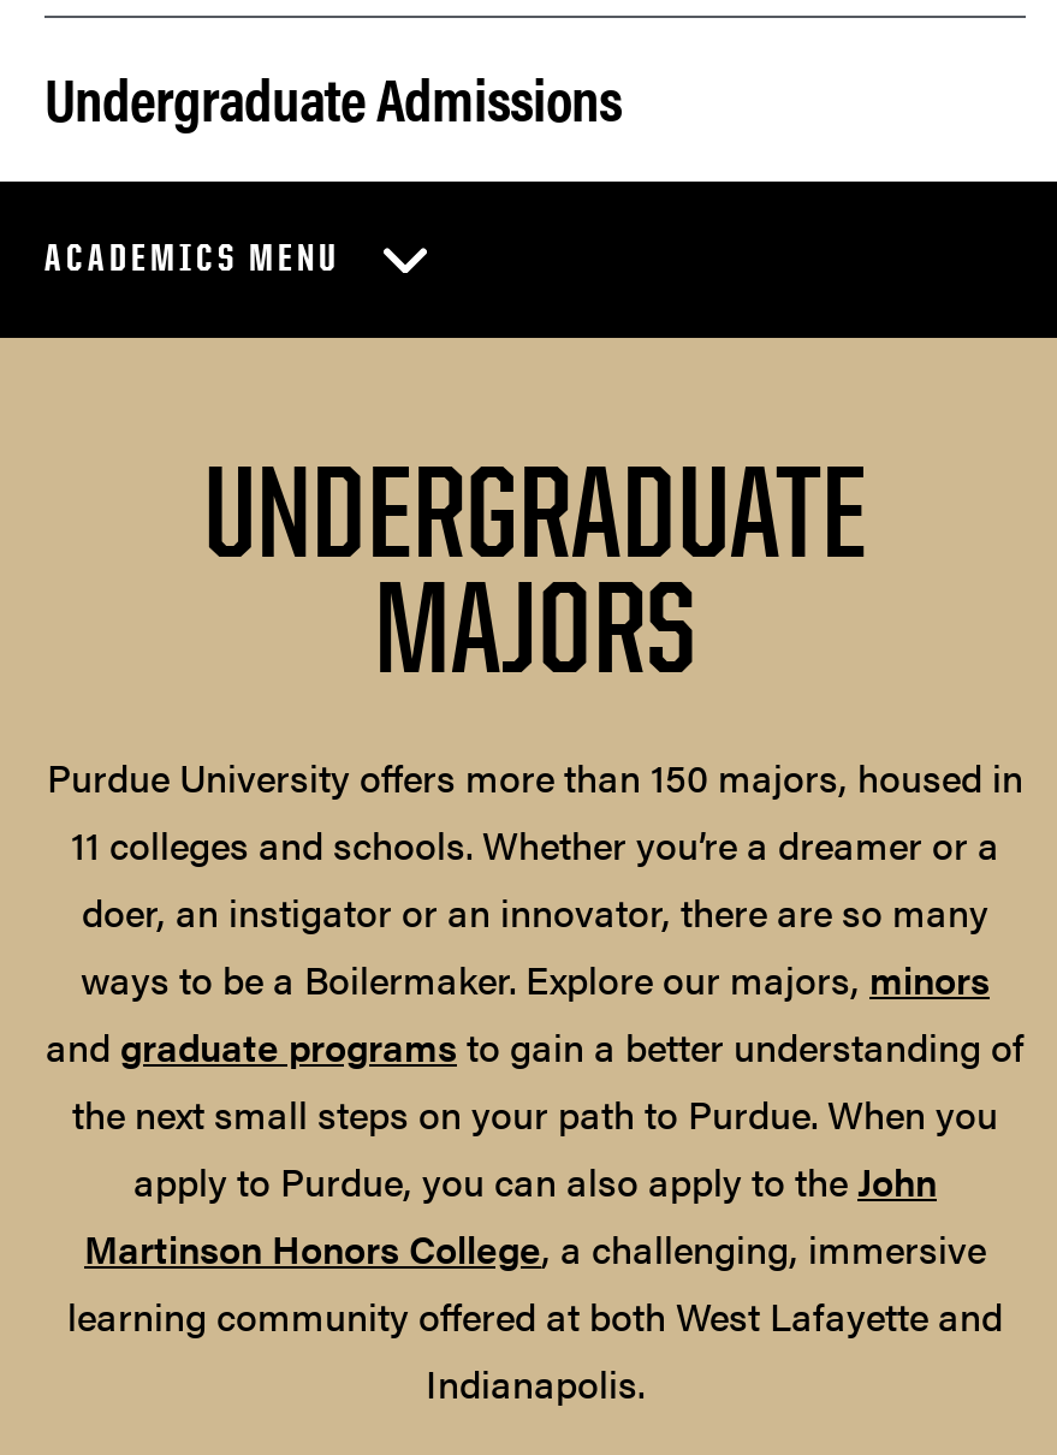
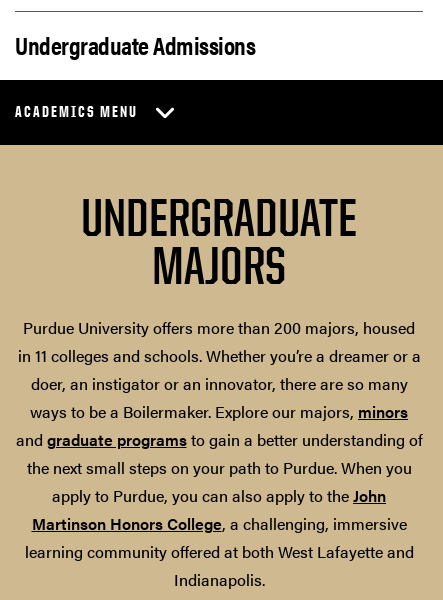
- Purdue University offers more than 150 majors, housed in
- 11 colleges and schools. Whether you’re a dreamer or a
+ Purdue University offers more than 200 majors, housed
+ in 11 colleges and schools. Whether you’re a dreamer or a
